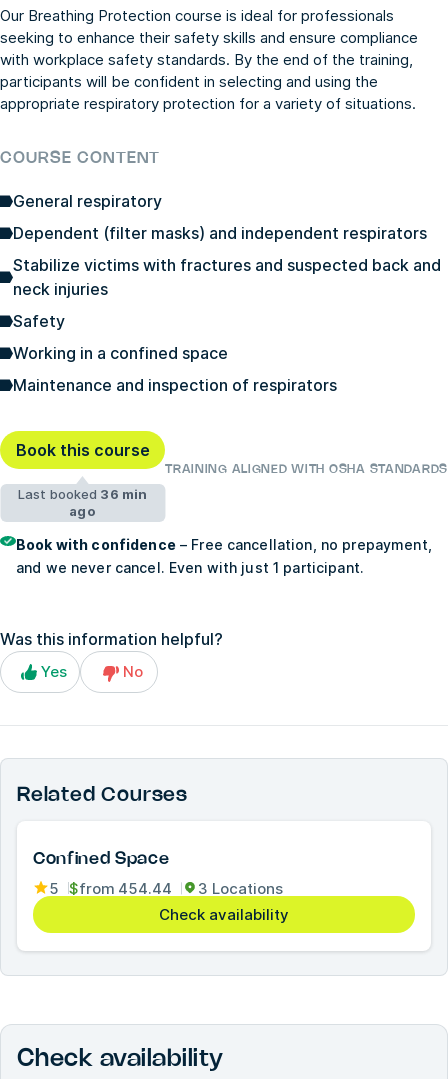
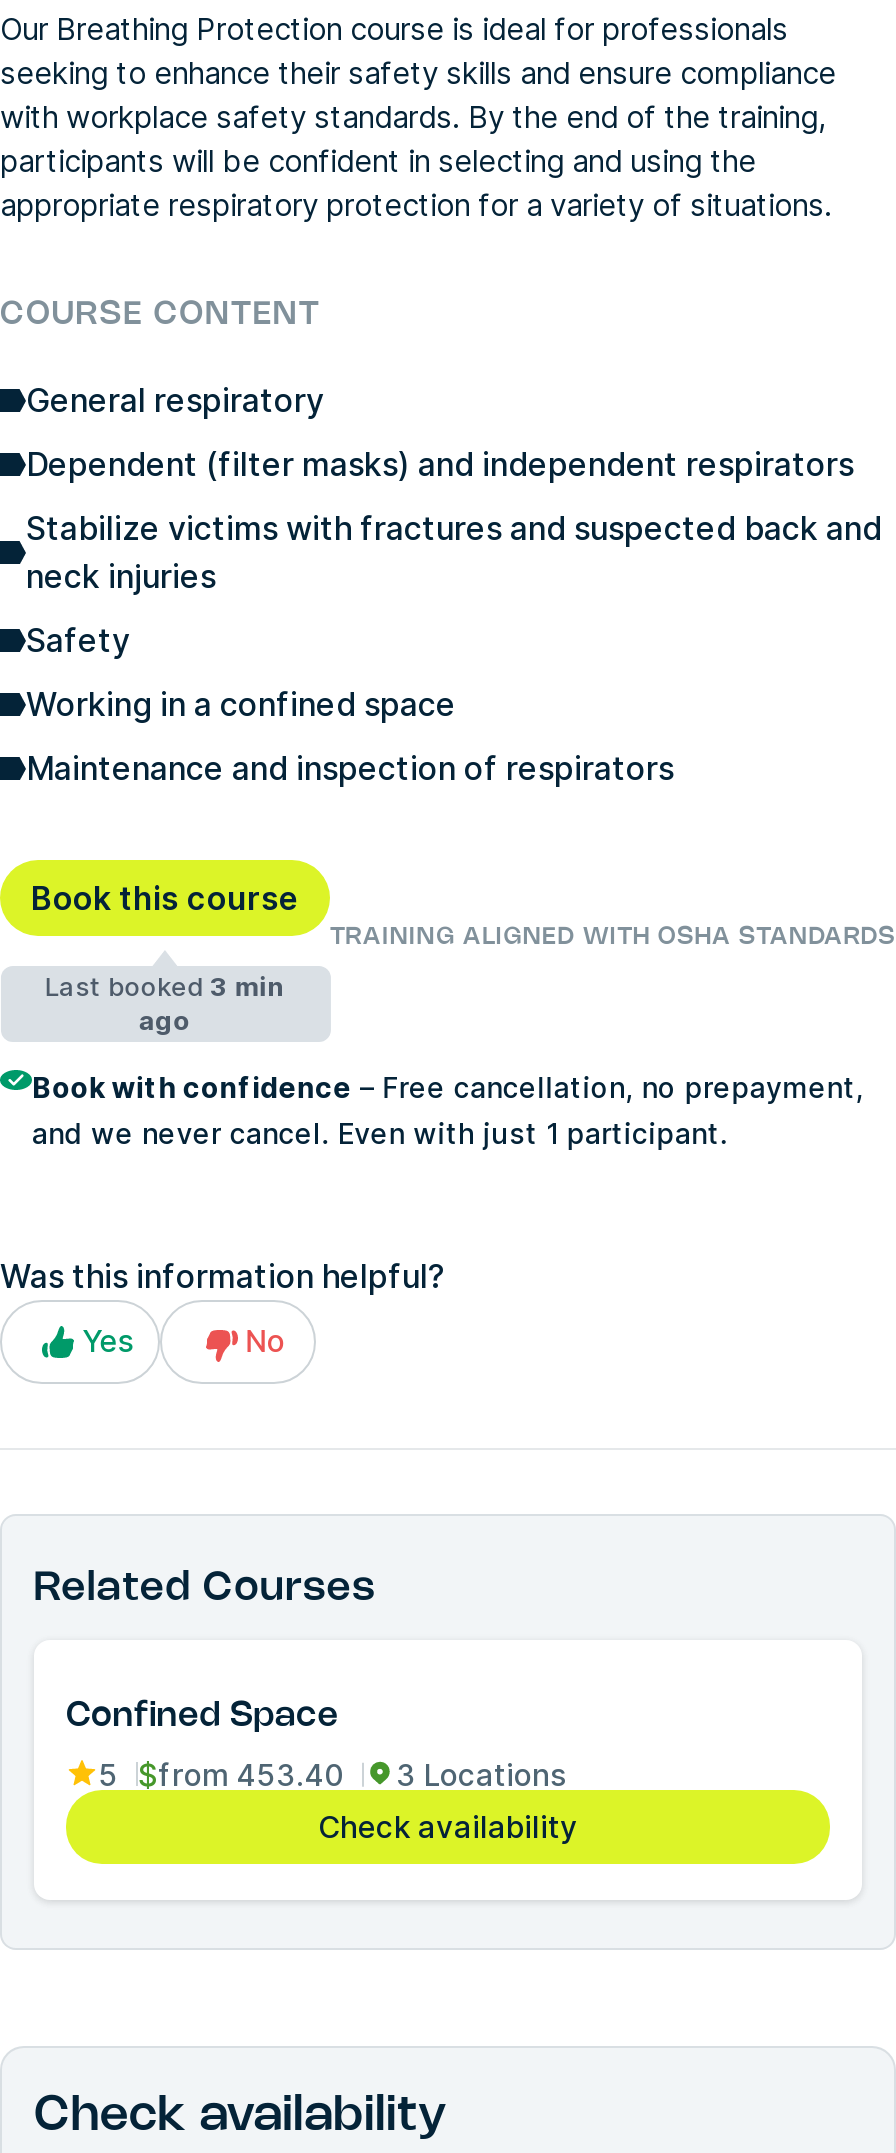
- Last booked 36 min
+ Last booked 3 min

- 5 $from 454.44 3 Locations
+ 5 $from 453.40 3 Locations
